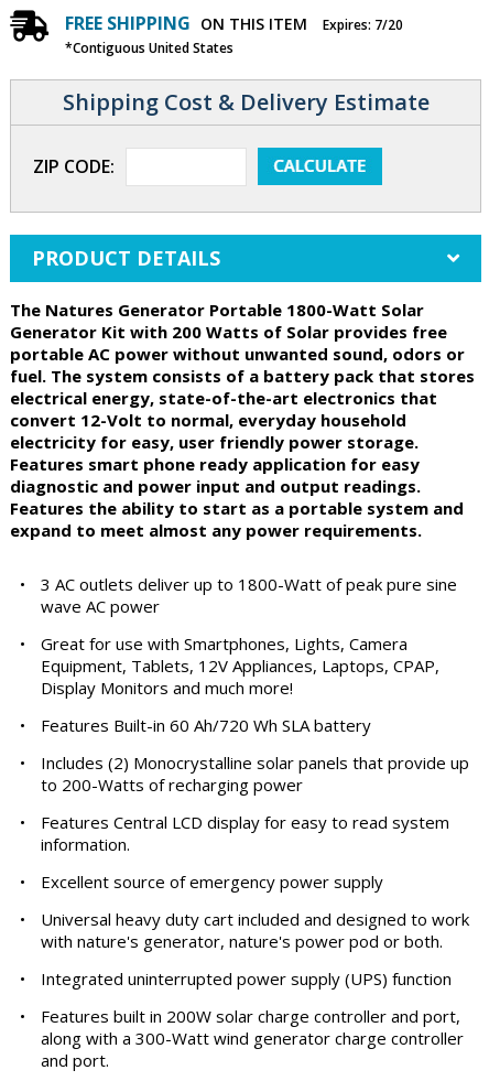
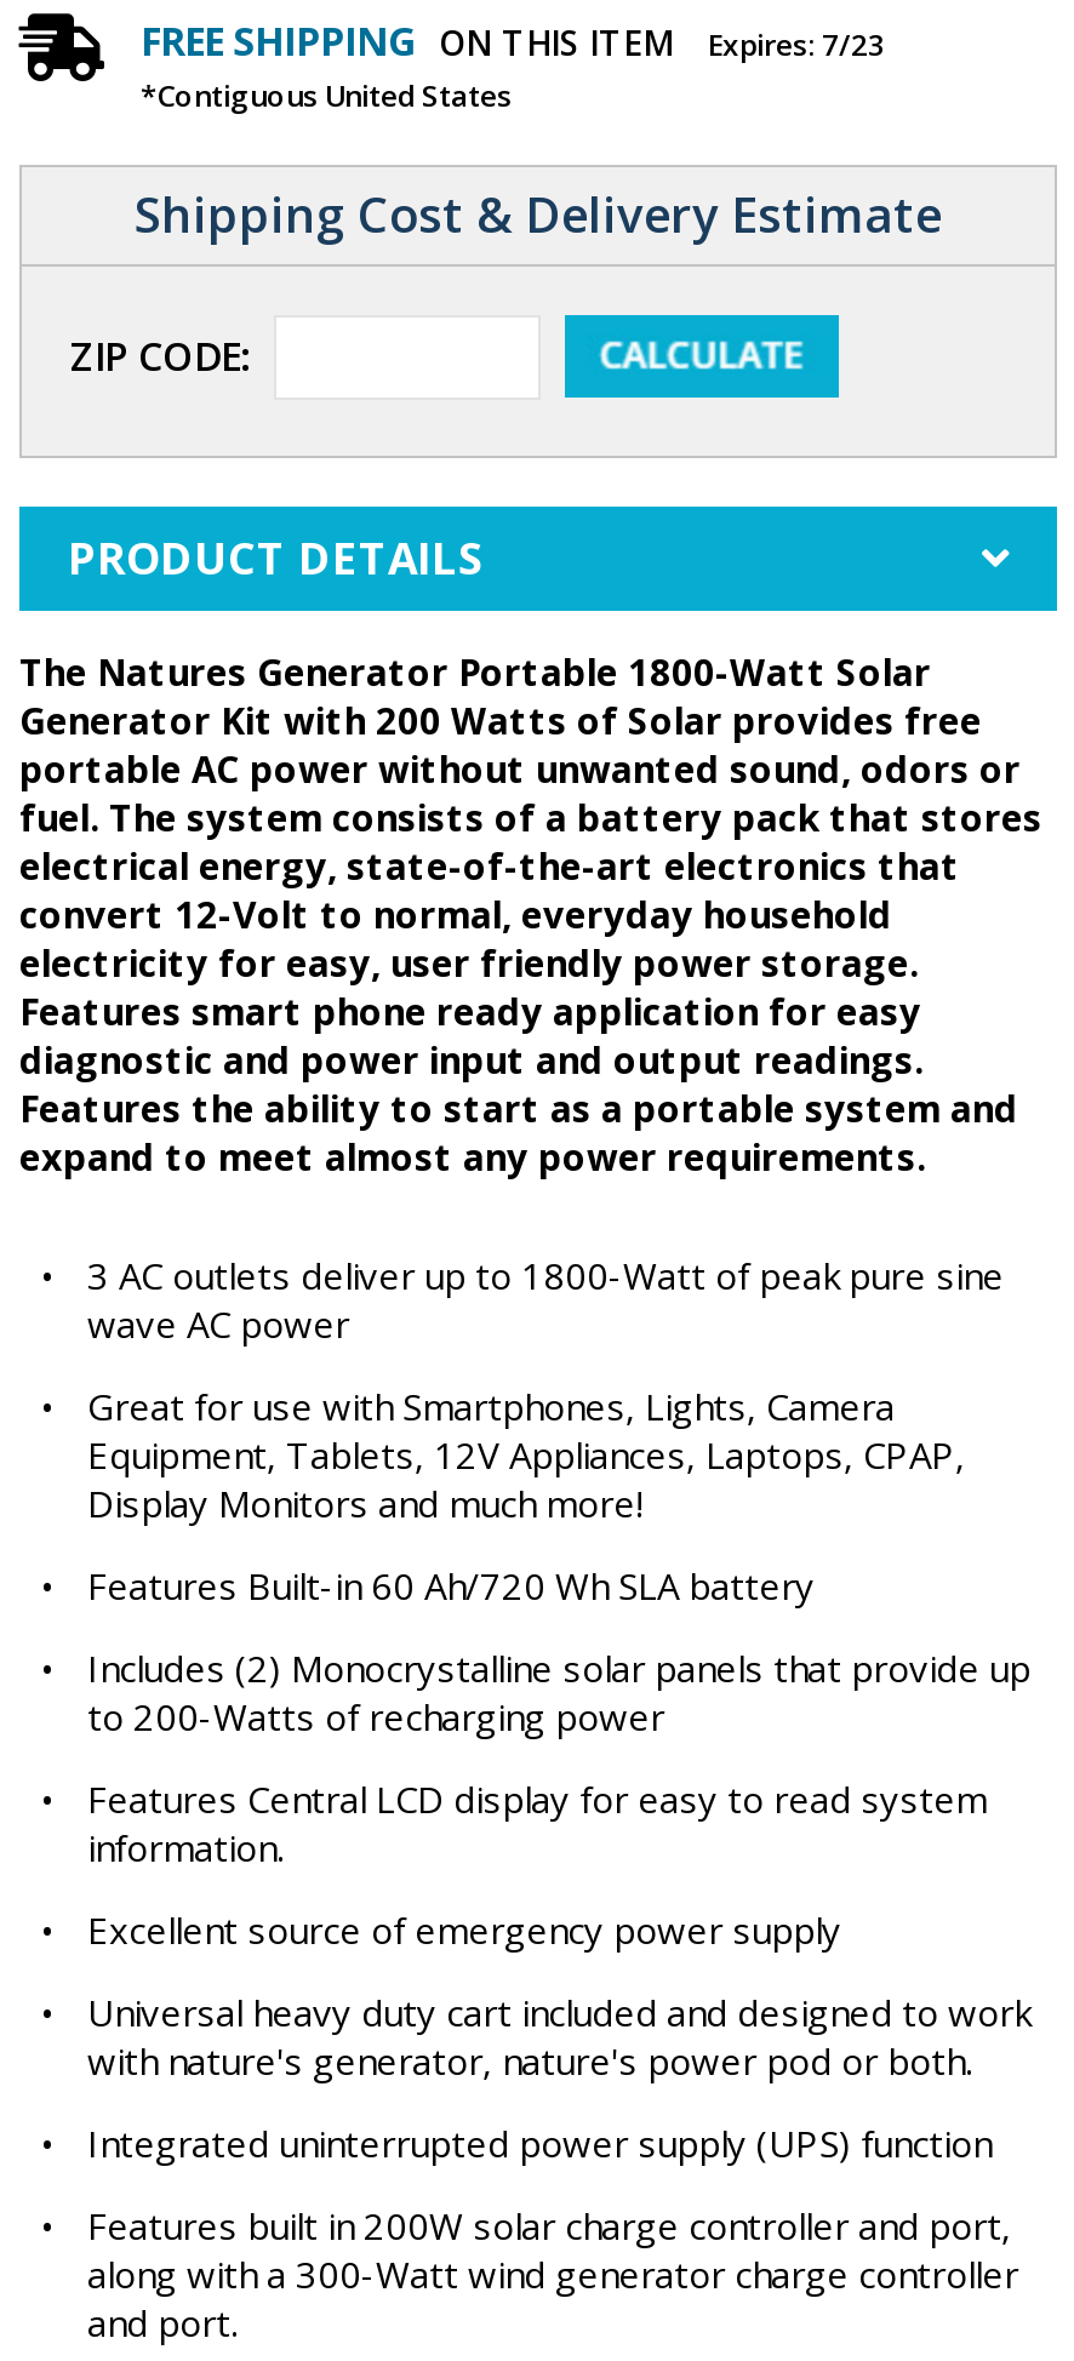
- FREE SHIPPING ON THIS ITEM Expires: 7/20
+ FREE SHIPPING ON THIS ITEM Expires: 7/23
